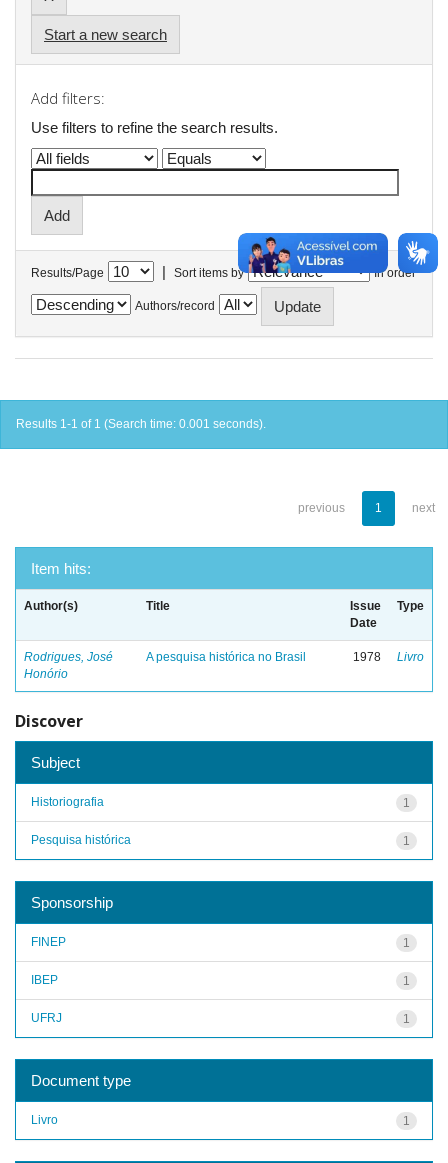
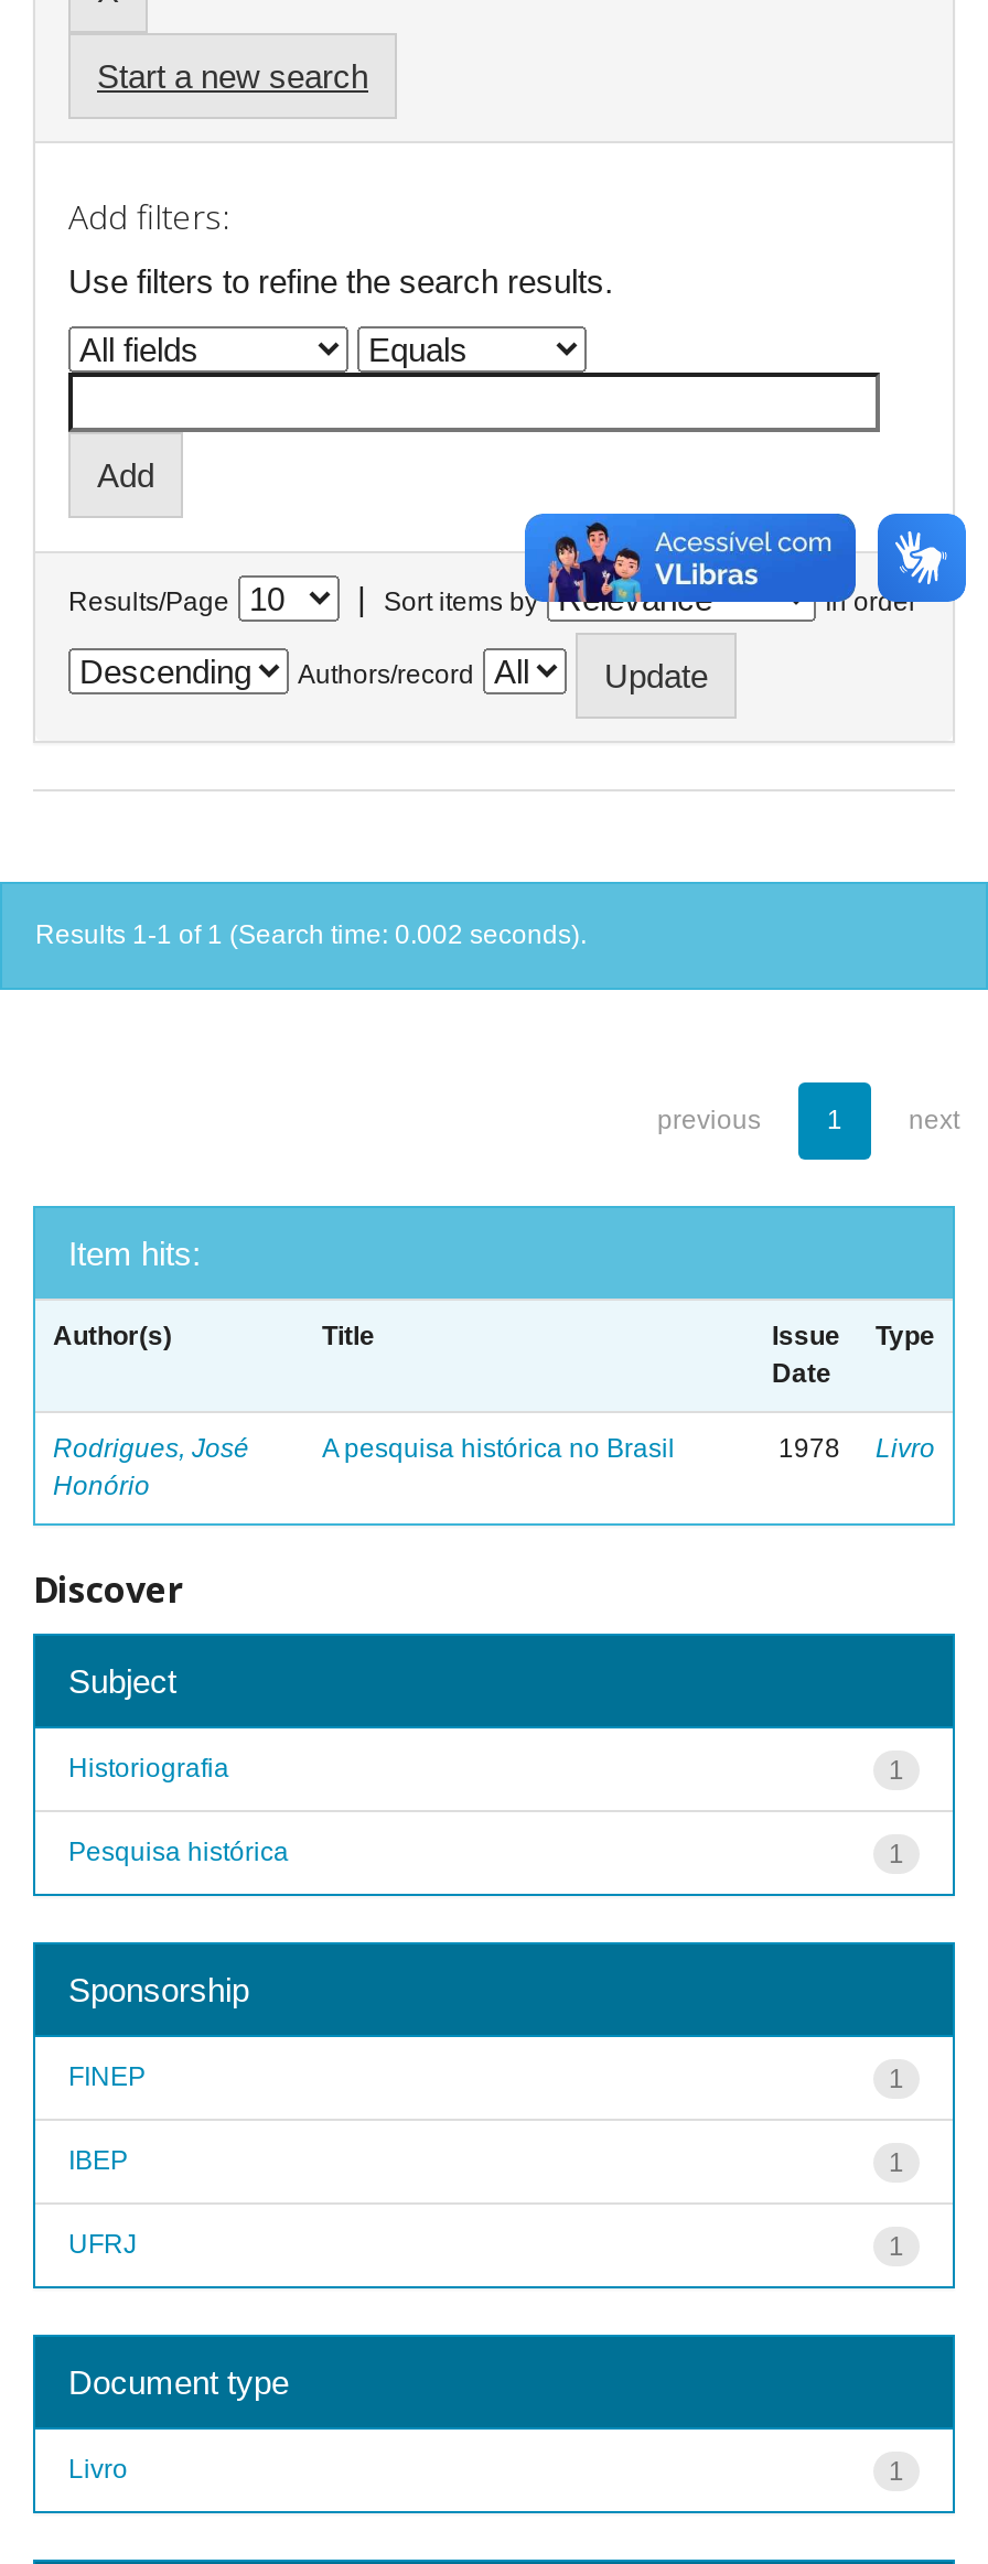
- Results 1-1 of 1 (Search time: 0.001 seconds).
+ Results 1-1 of 1 (Search time: 0.002 seconds).
